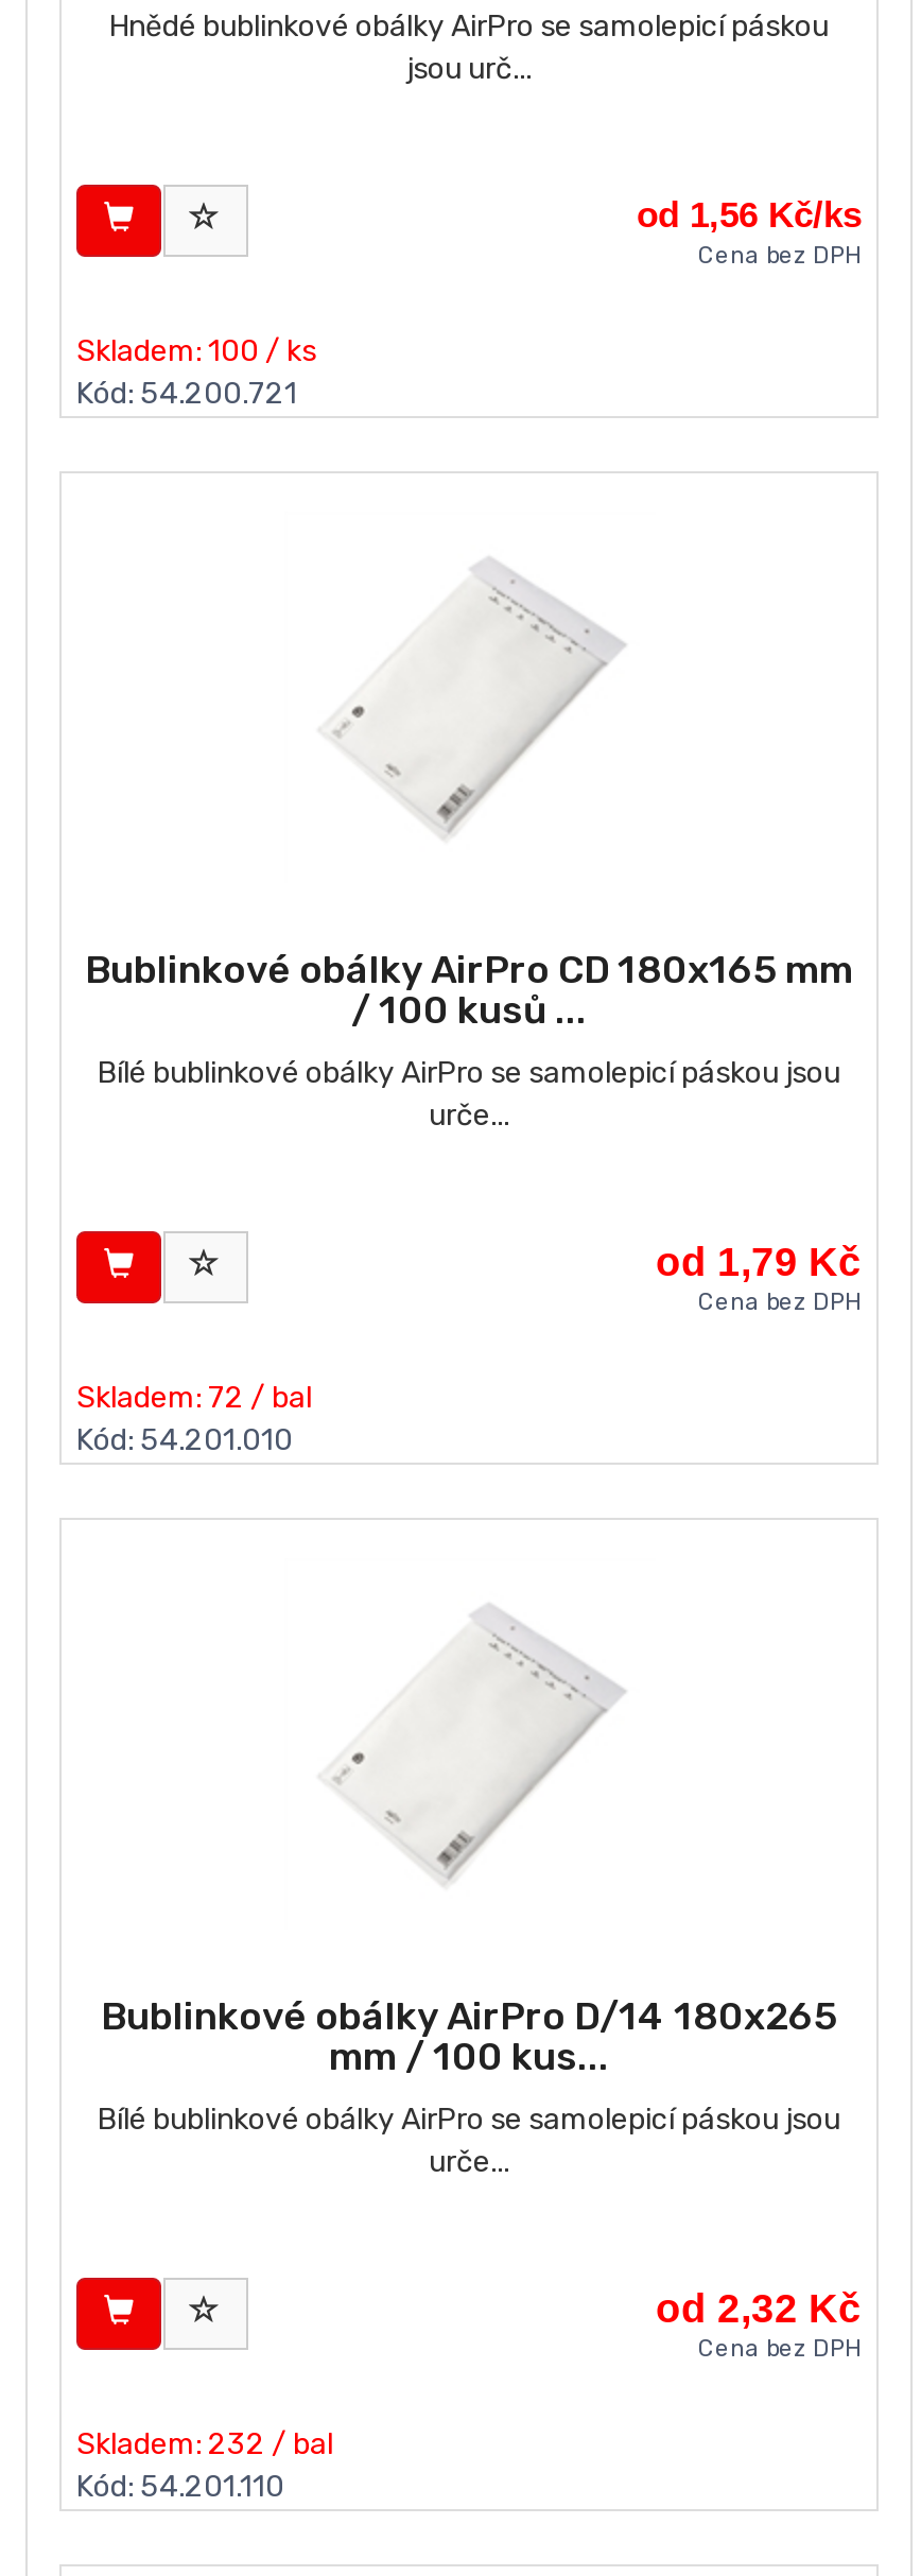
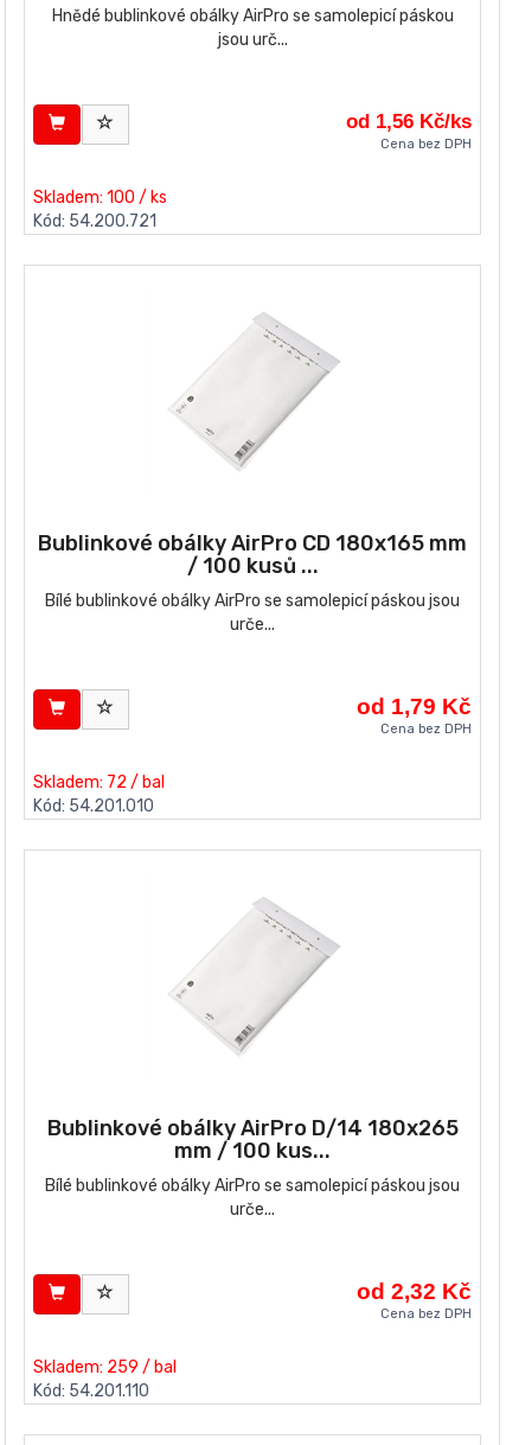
- Skladem: 232 / bal
+ Skladem: 259 / bal
